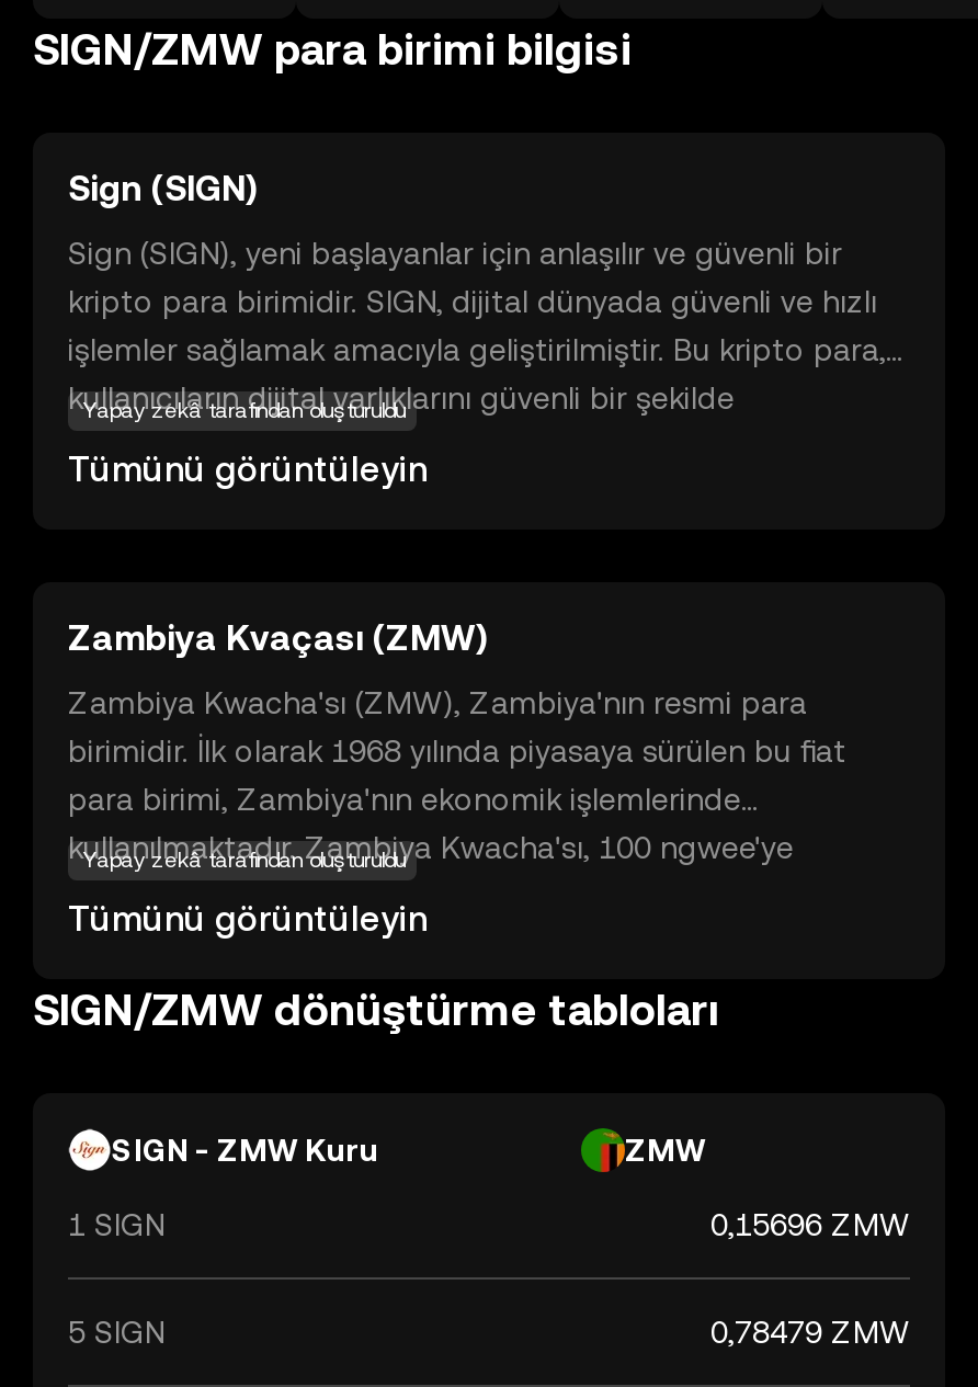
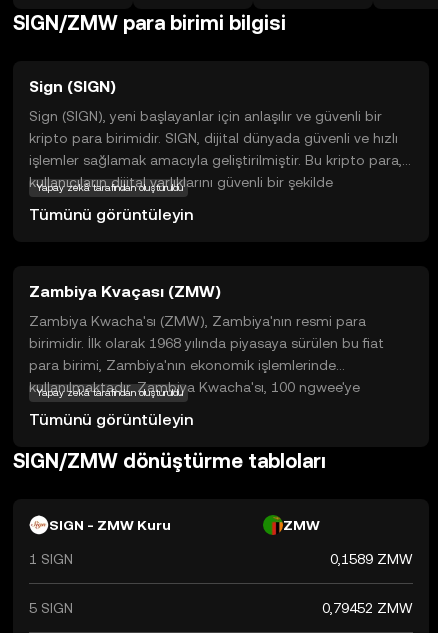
- 0,15696 ZMW
+ 0,1589 ZMW

- 0,78479 ZMW
+ 0,79452 ZMW
